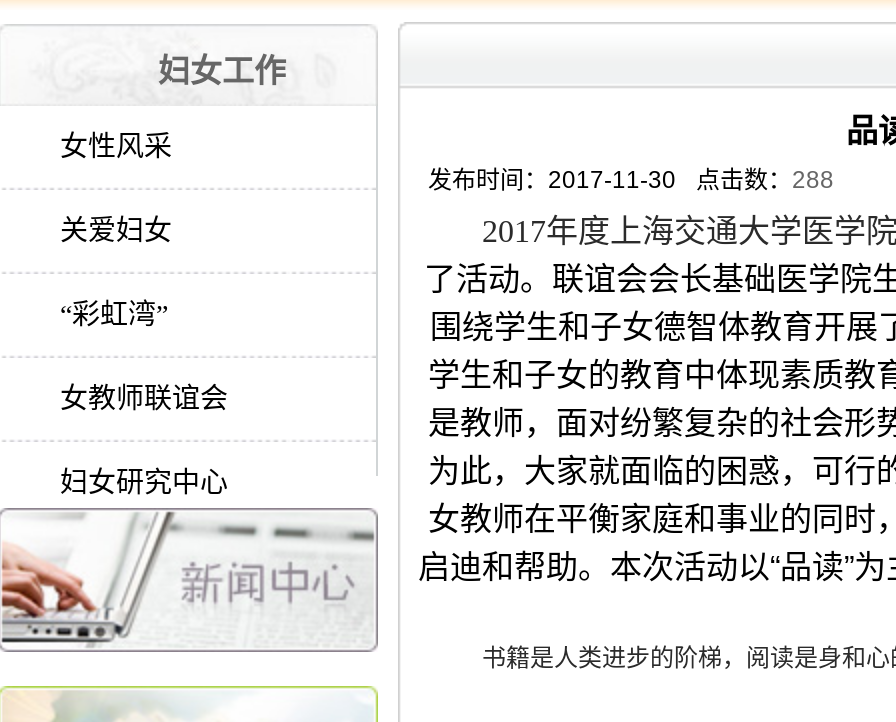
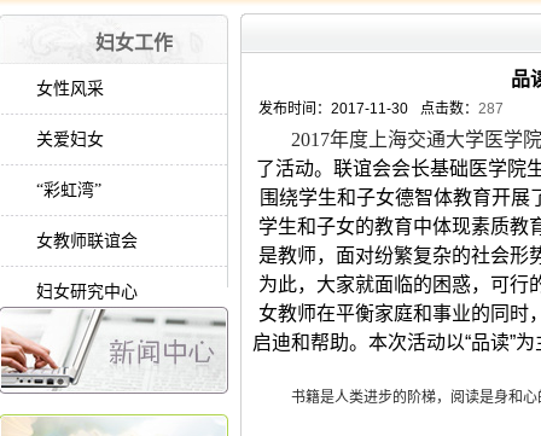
- 发布时间：2017-11-30 点击数：288
+ 发布时间：2017-11-30 点击数：287
